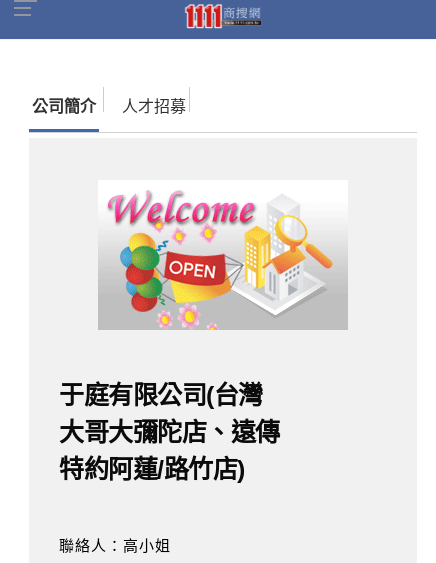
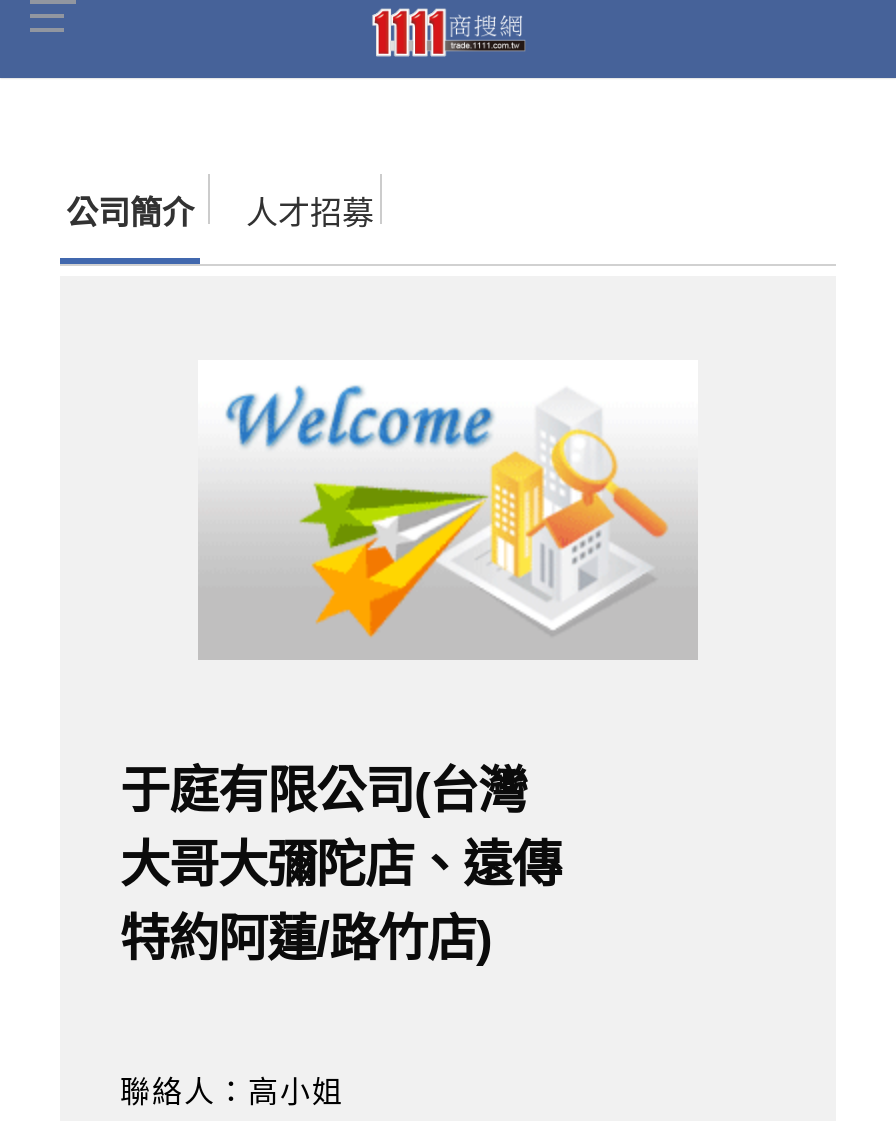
- [image]
+ [image]
